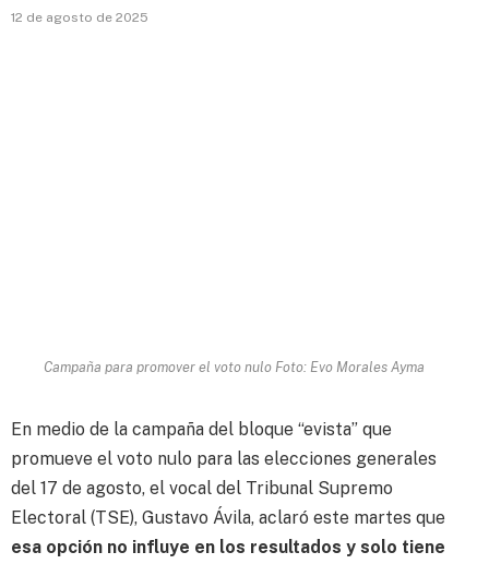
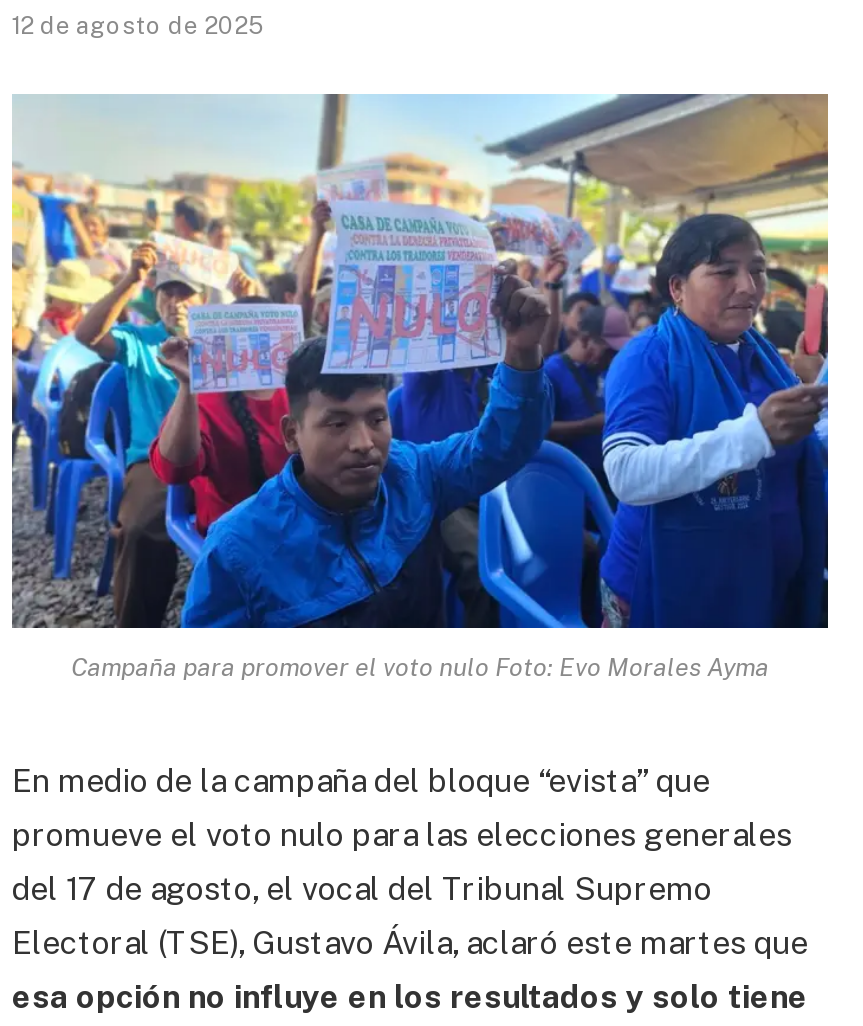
+ [image]
